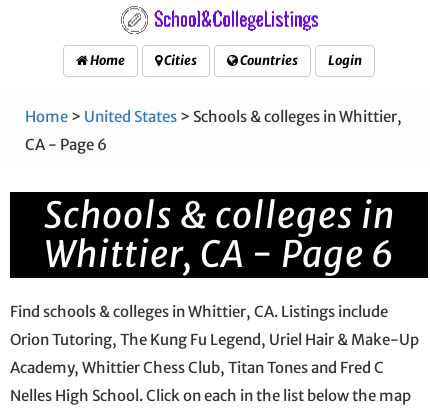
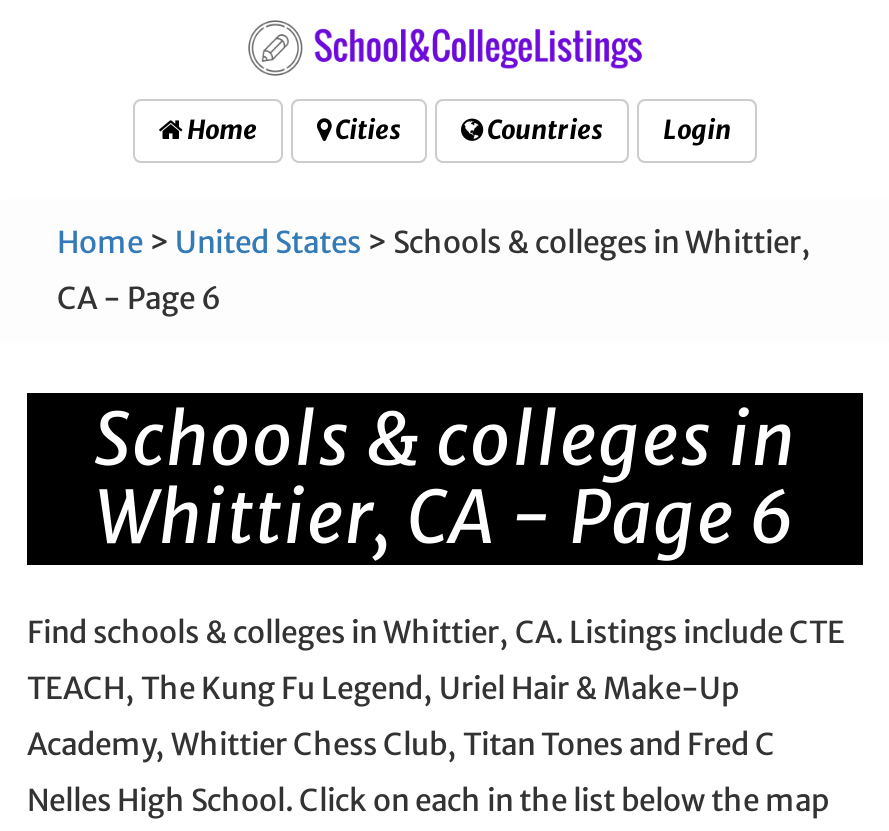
- Find schools & colleges in Whittier, CA. Listings include
+ Find schools & colleges in Whittier, CA. Listings include CTE

- Orion Tutoring, The Kung Fu Legend, Uriel Hair & Make-Up
+ TEACH, The Kung Fu Legend, Uriel Hair & Make-Up
